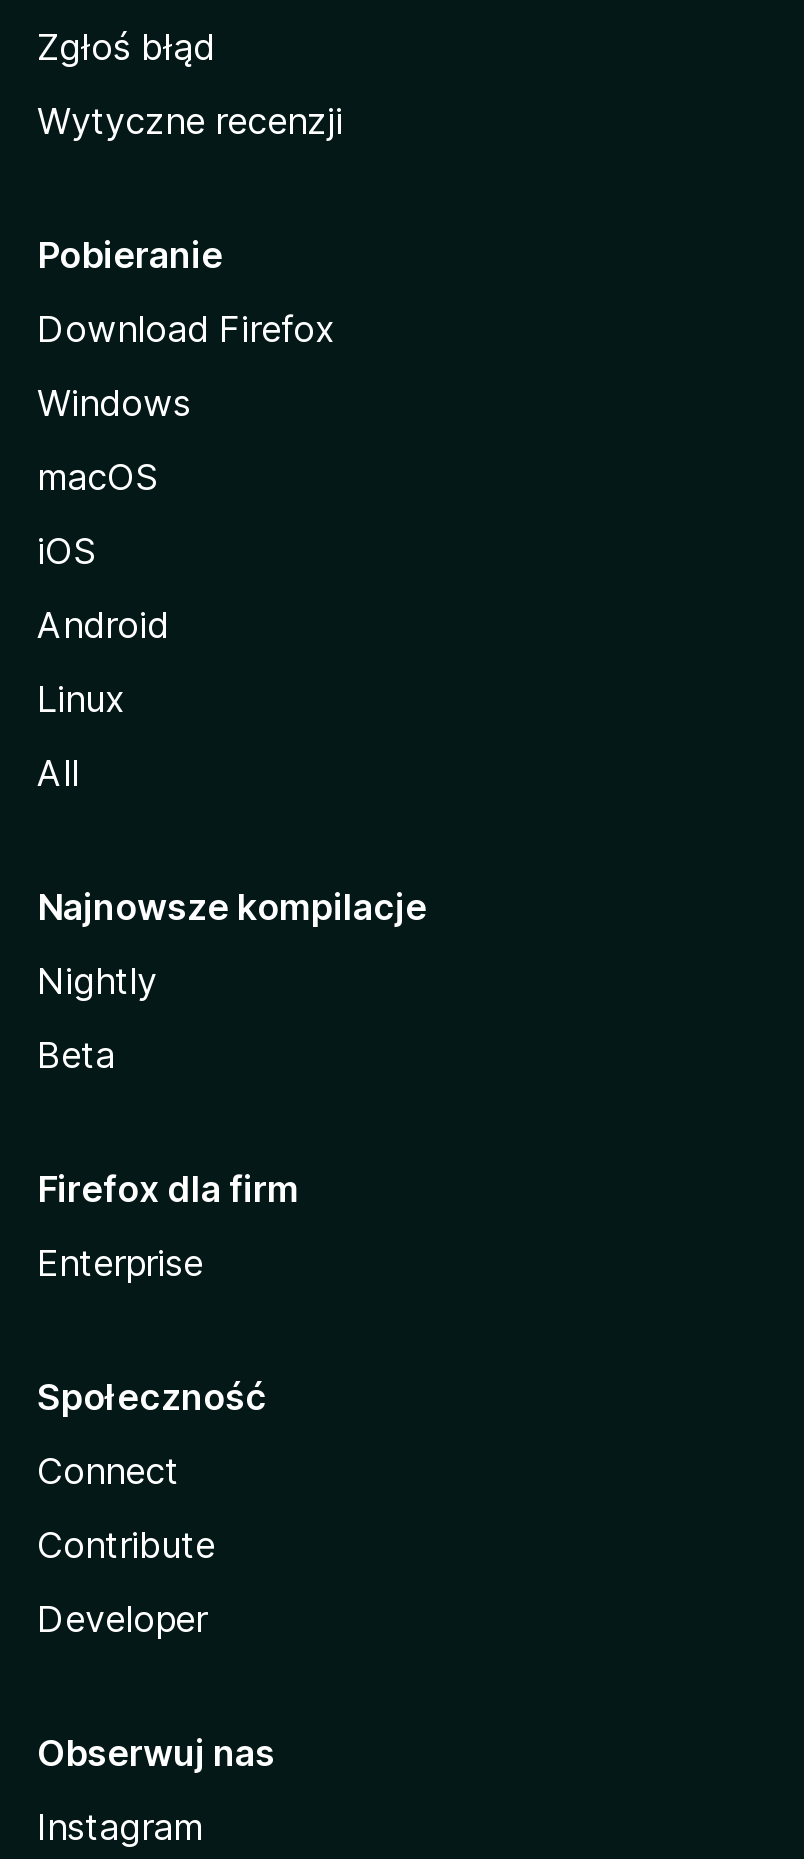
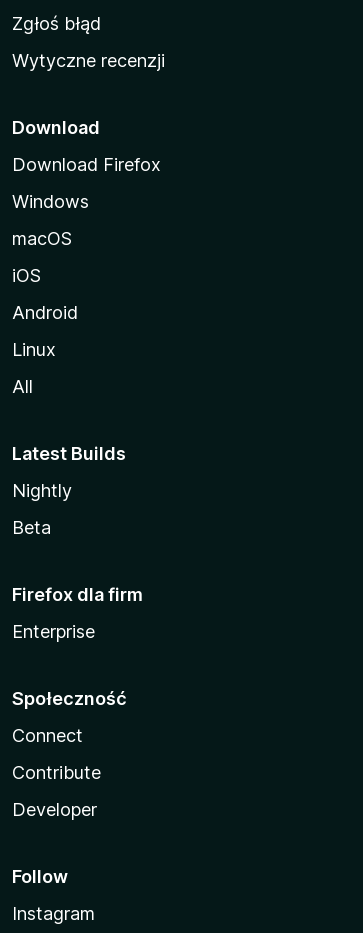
- Pobieranie
+ Download

- Najnowsze kompilacje
+ Latest Builds

- Obserwuj nas
+ Follow
